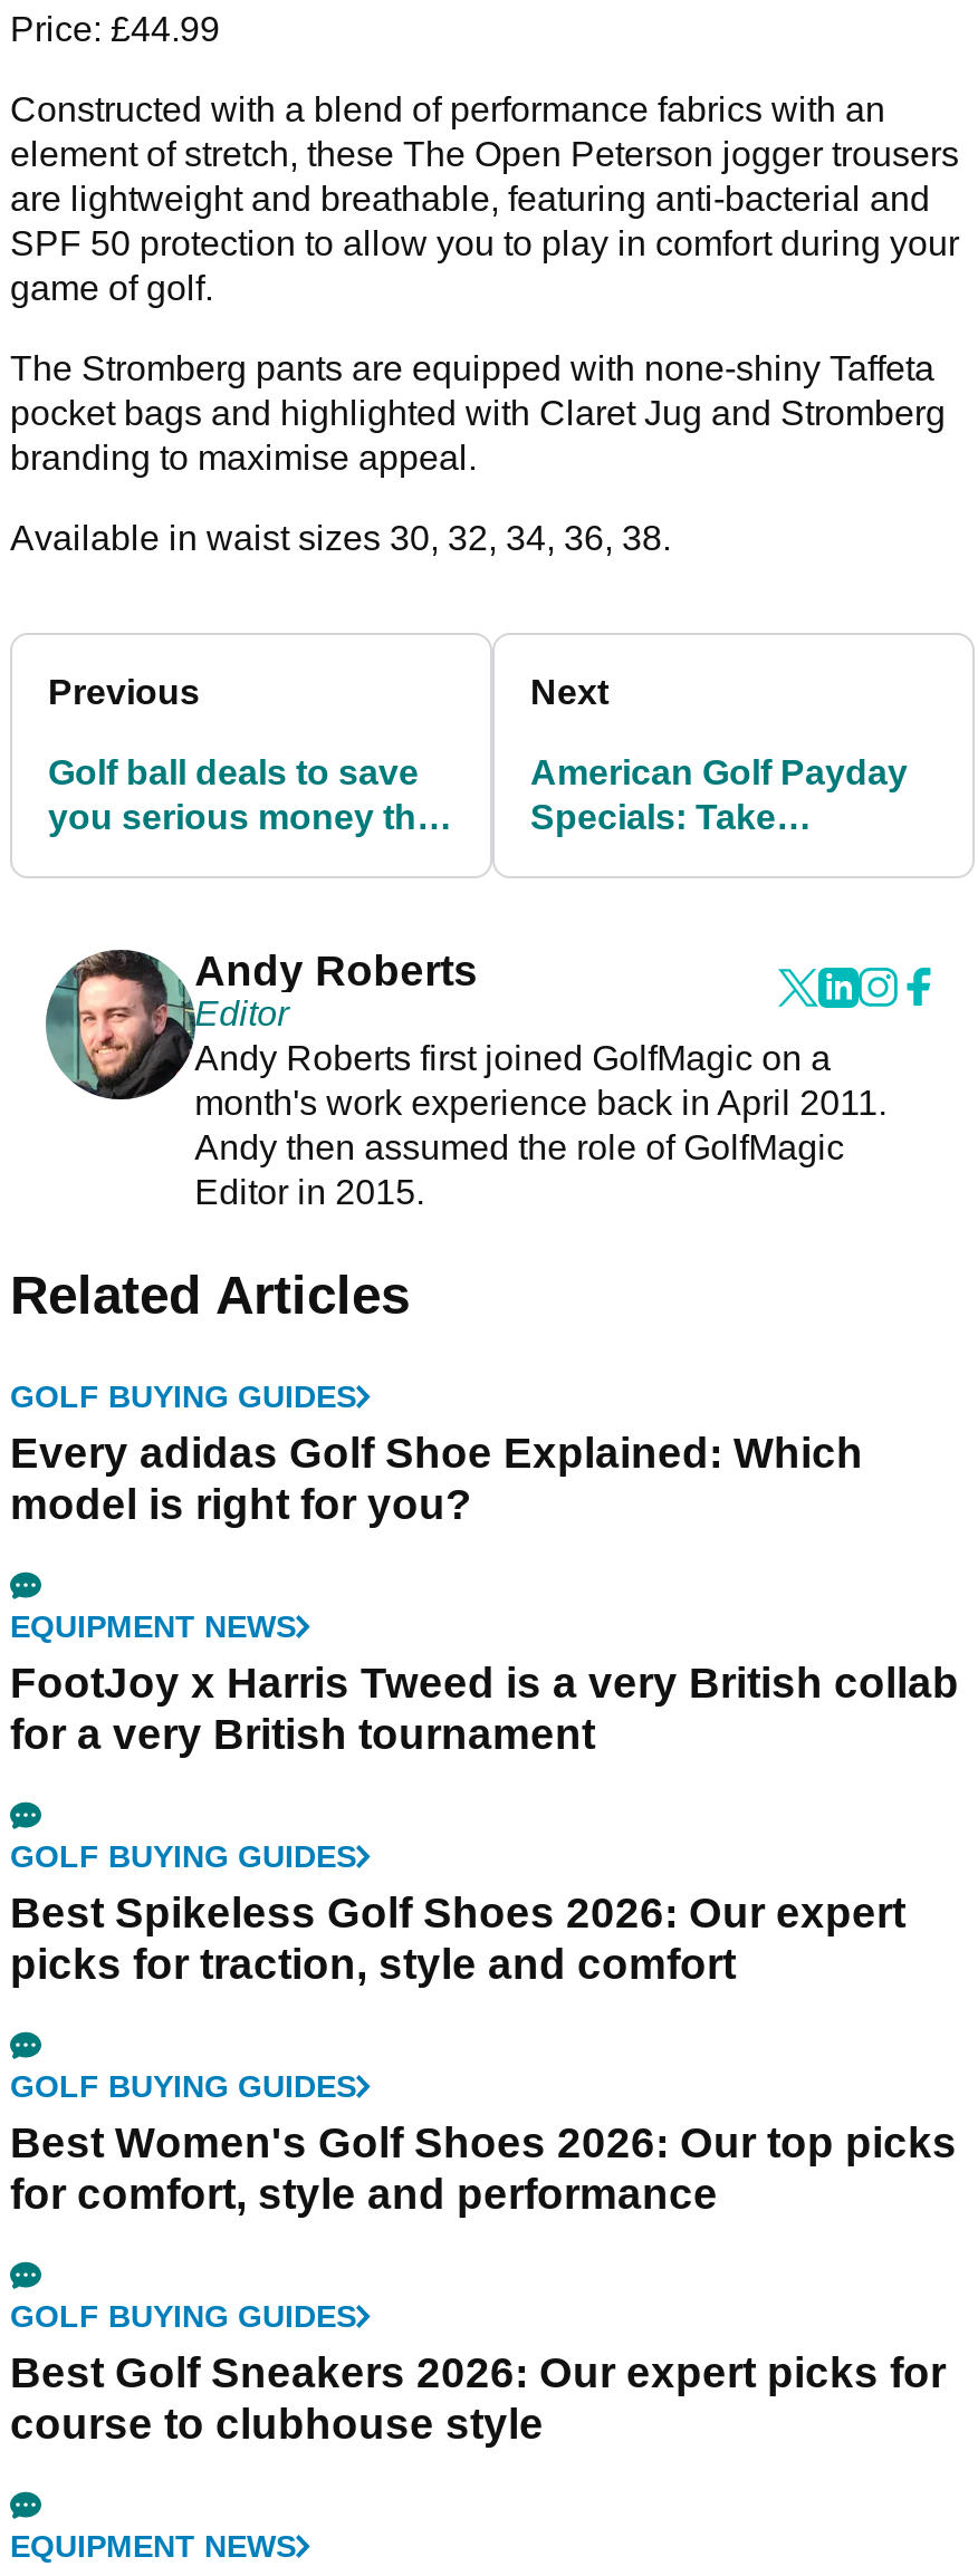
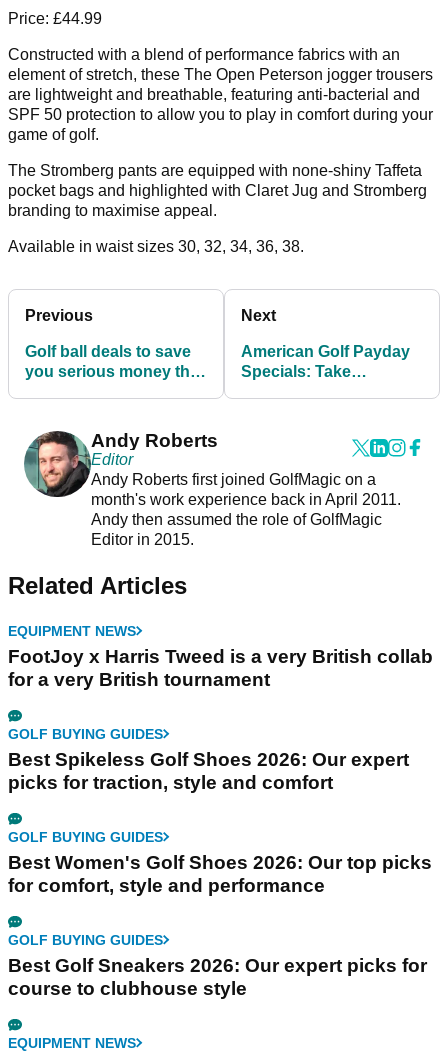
- GOLF BUYING GUIDES
- Every adidas Golf Shoe Explained: Which
- model is right for you?
